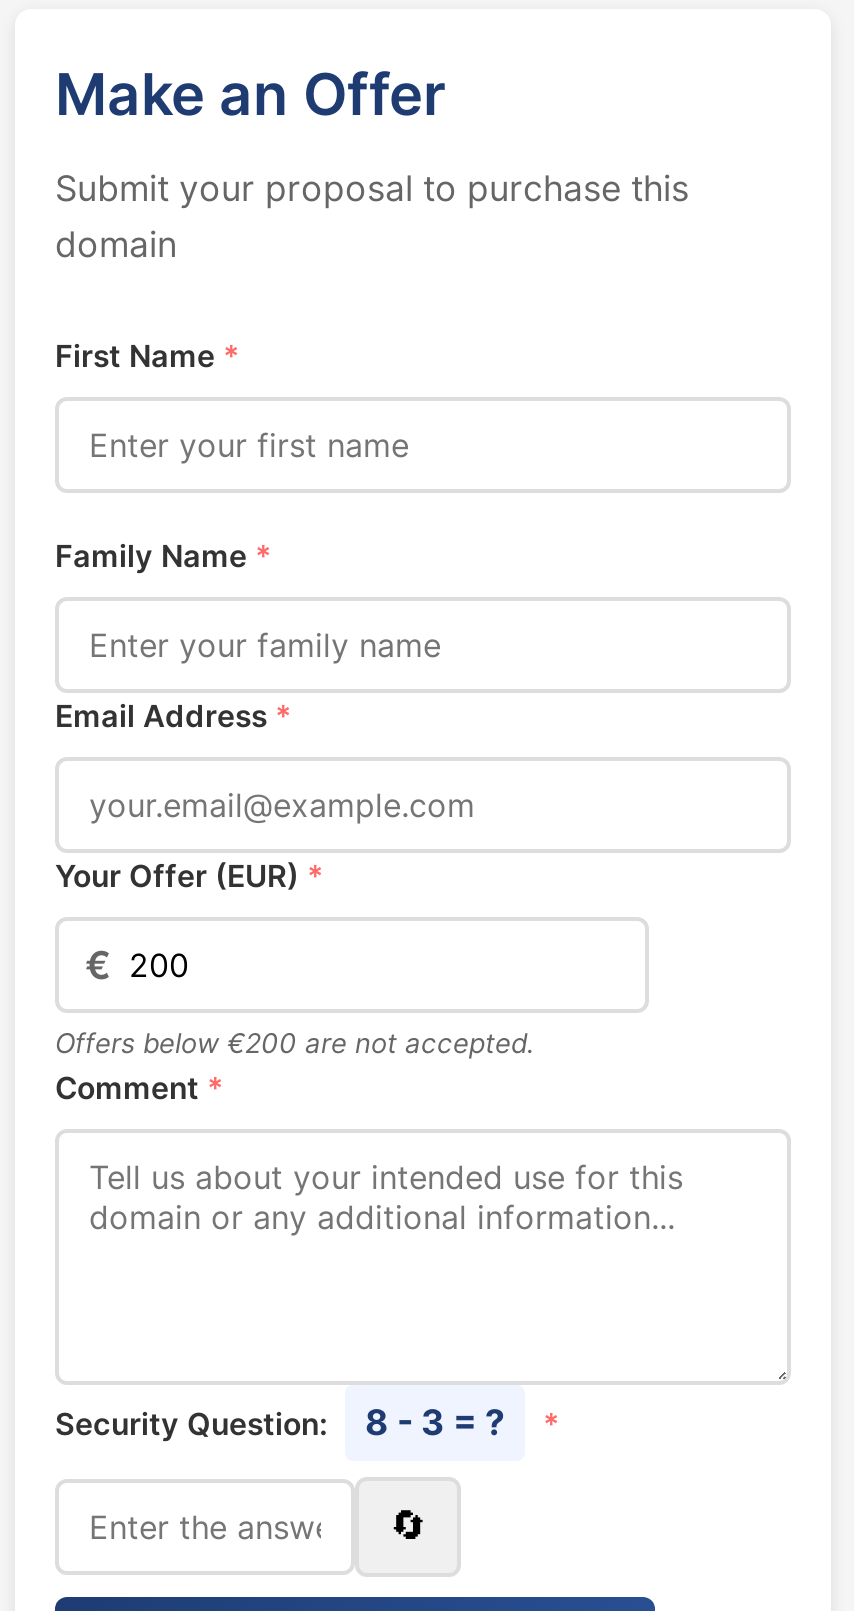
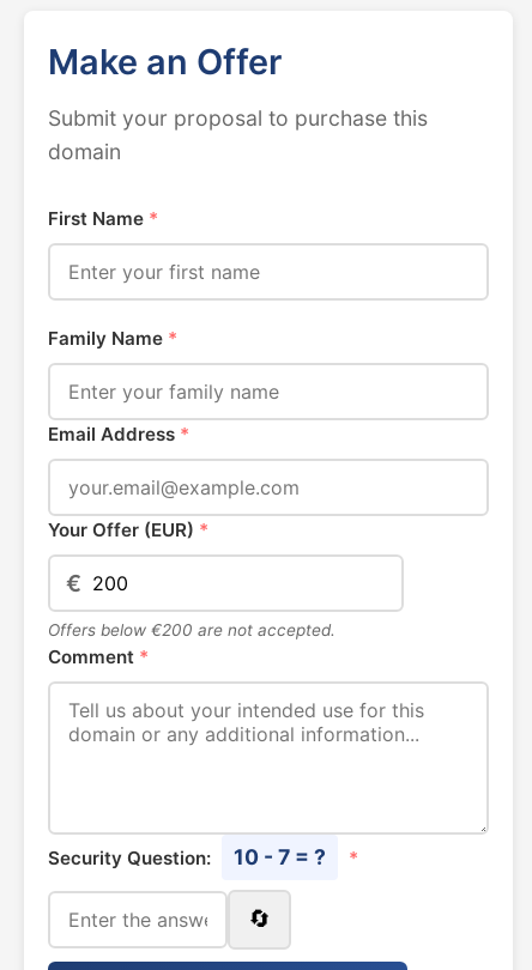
- 8 - 3 = ?
+ 10 - 7 = ?
